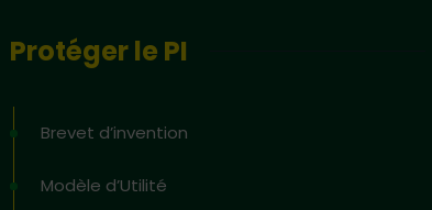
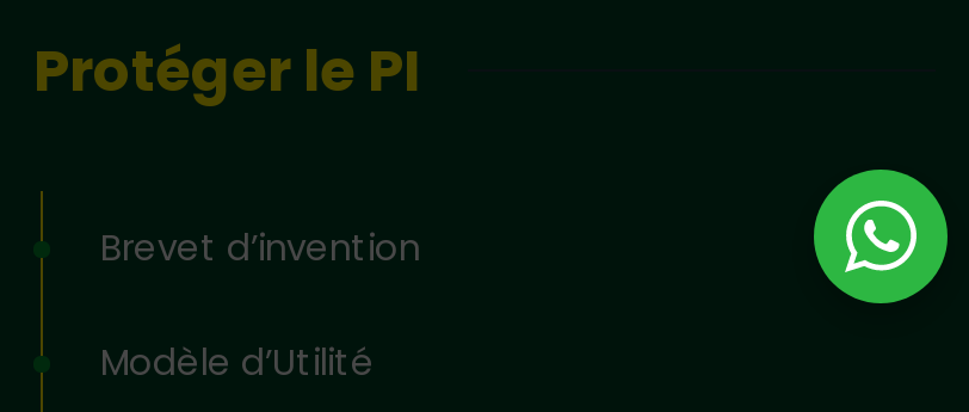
+ [image]
